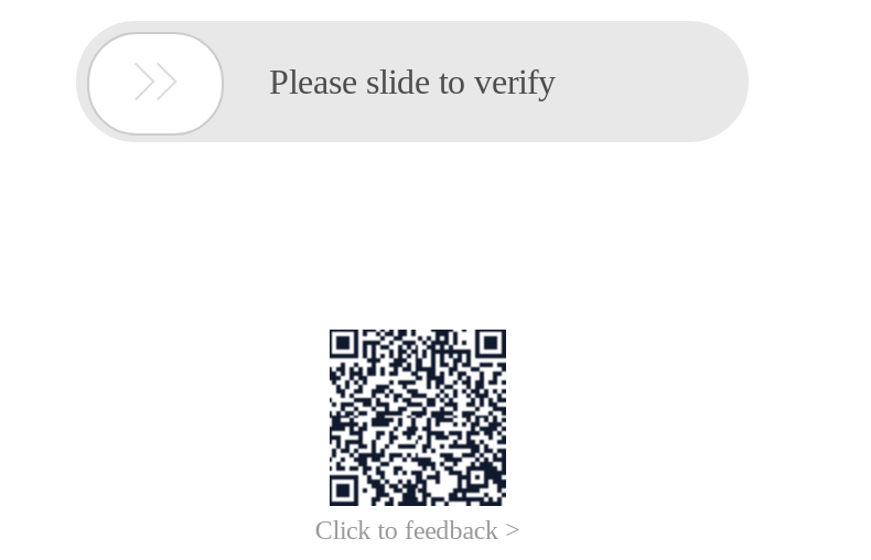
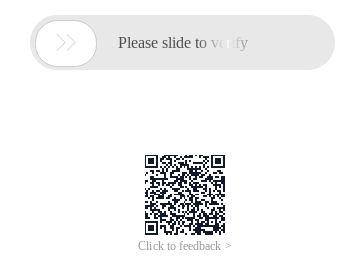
- [image]
+ [image]
